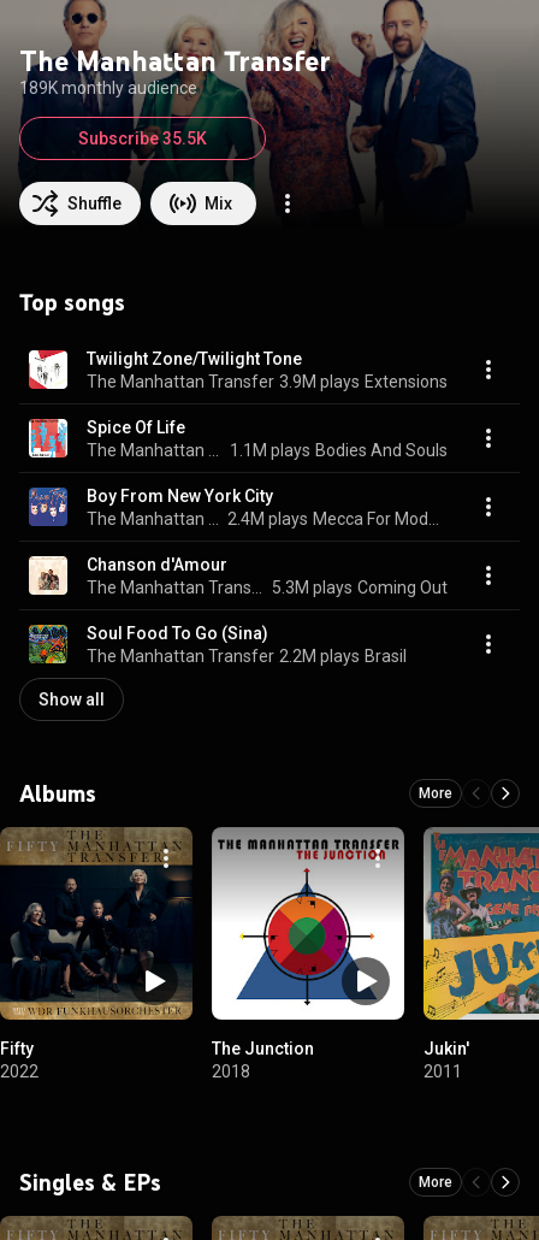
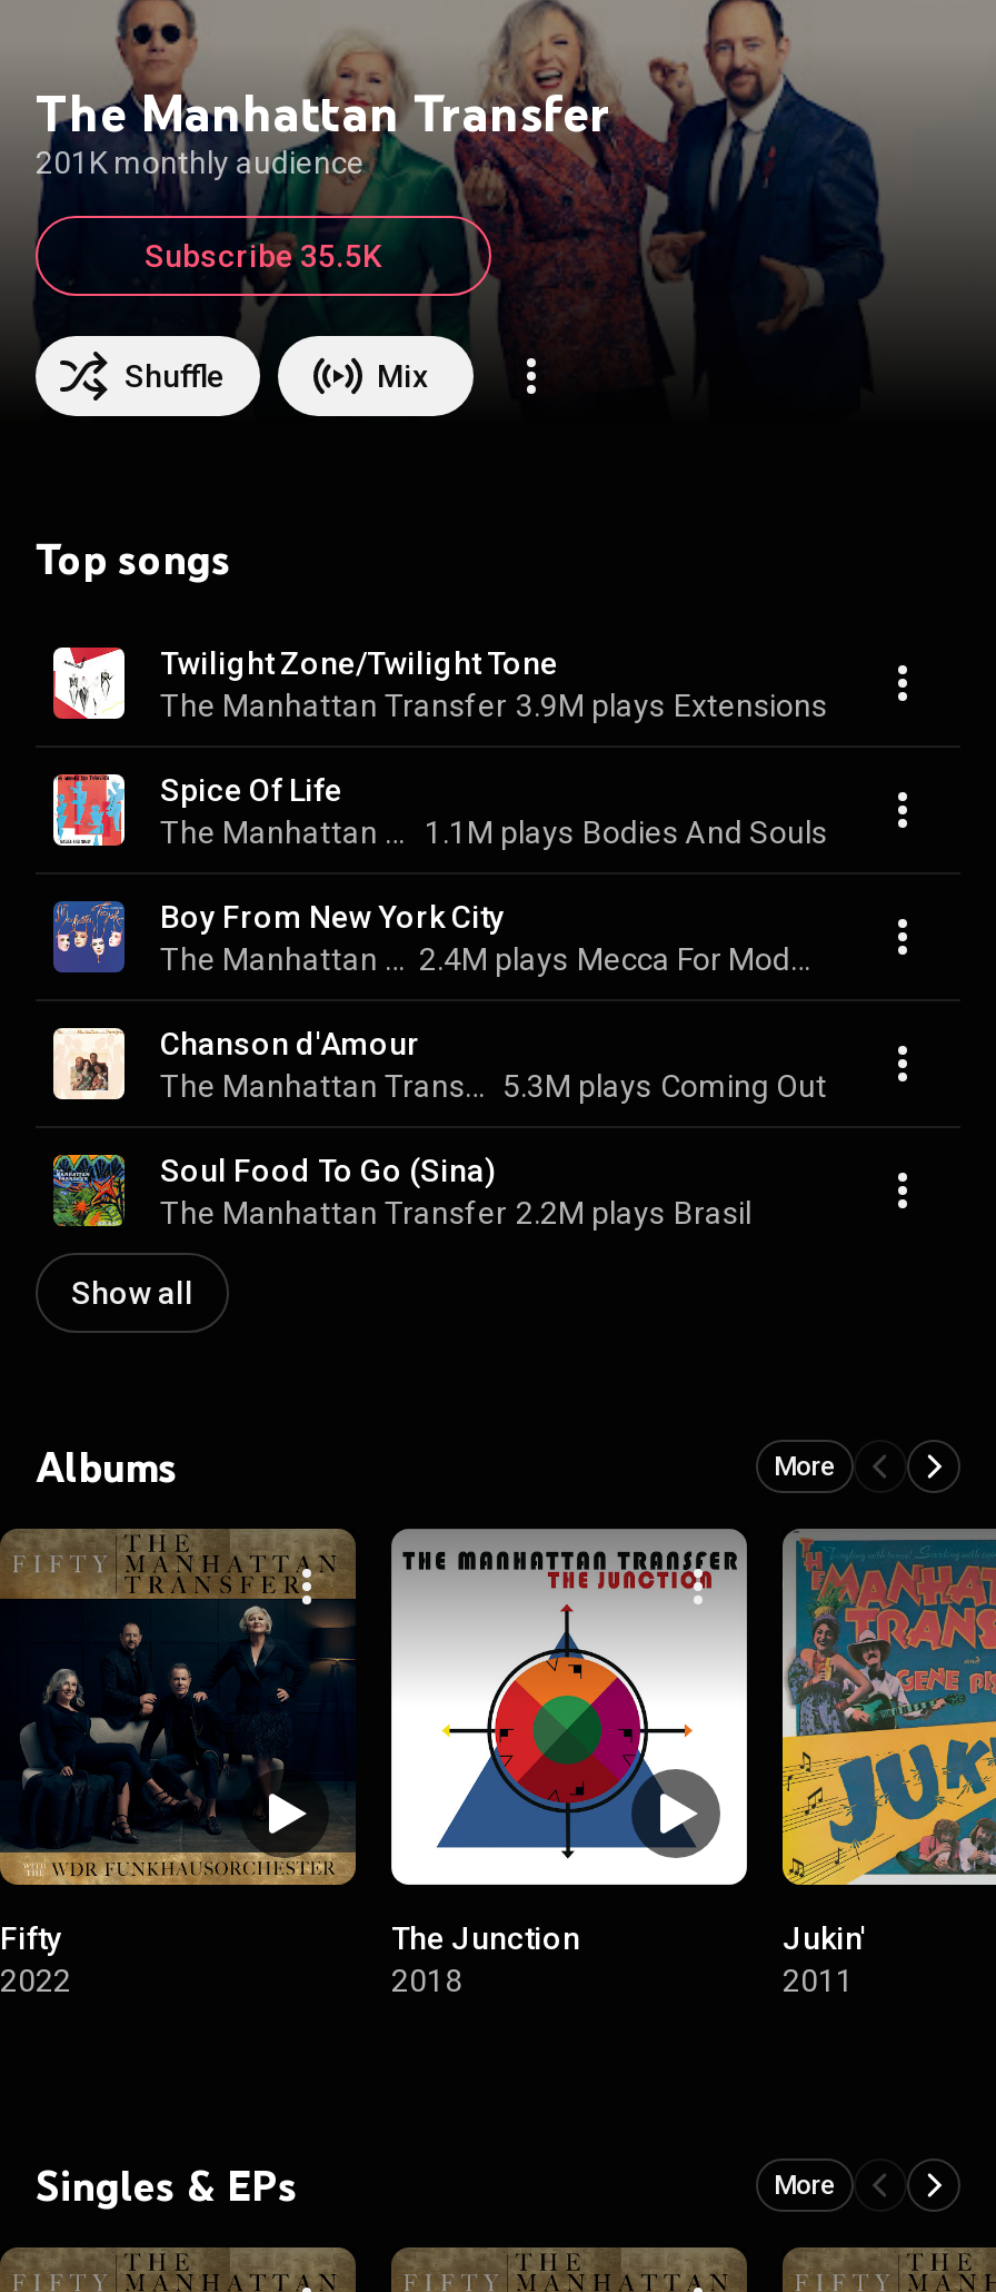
- 189K monthly audience
+ 201K monthly audience
